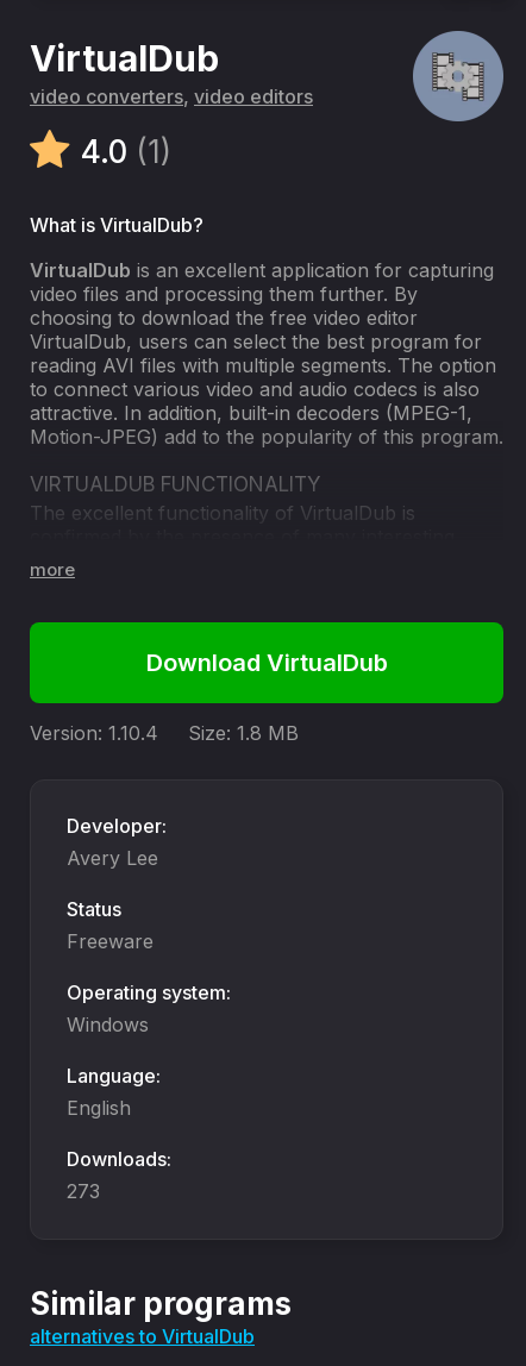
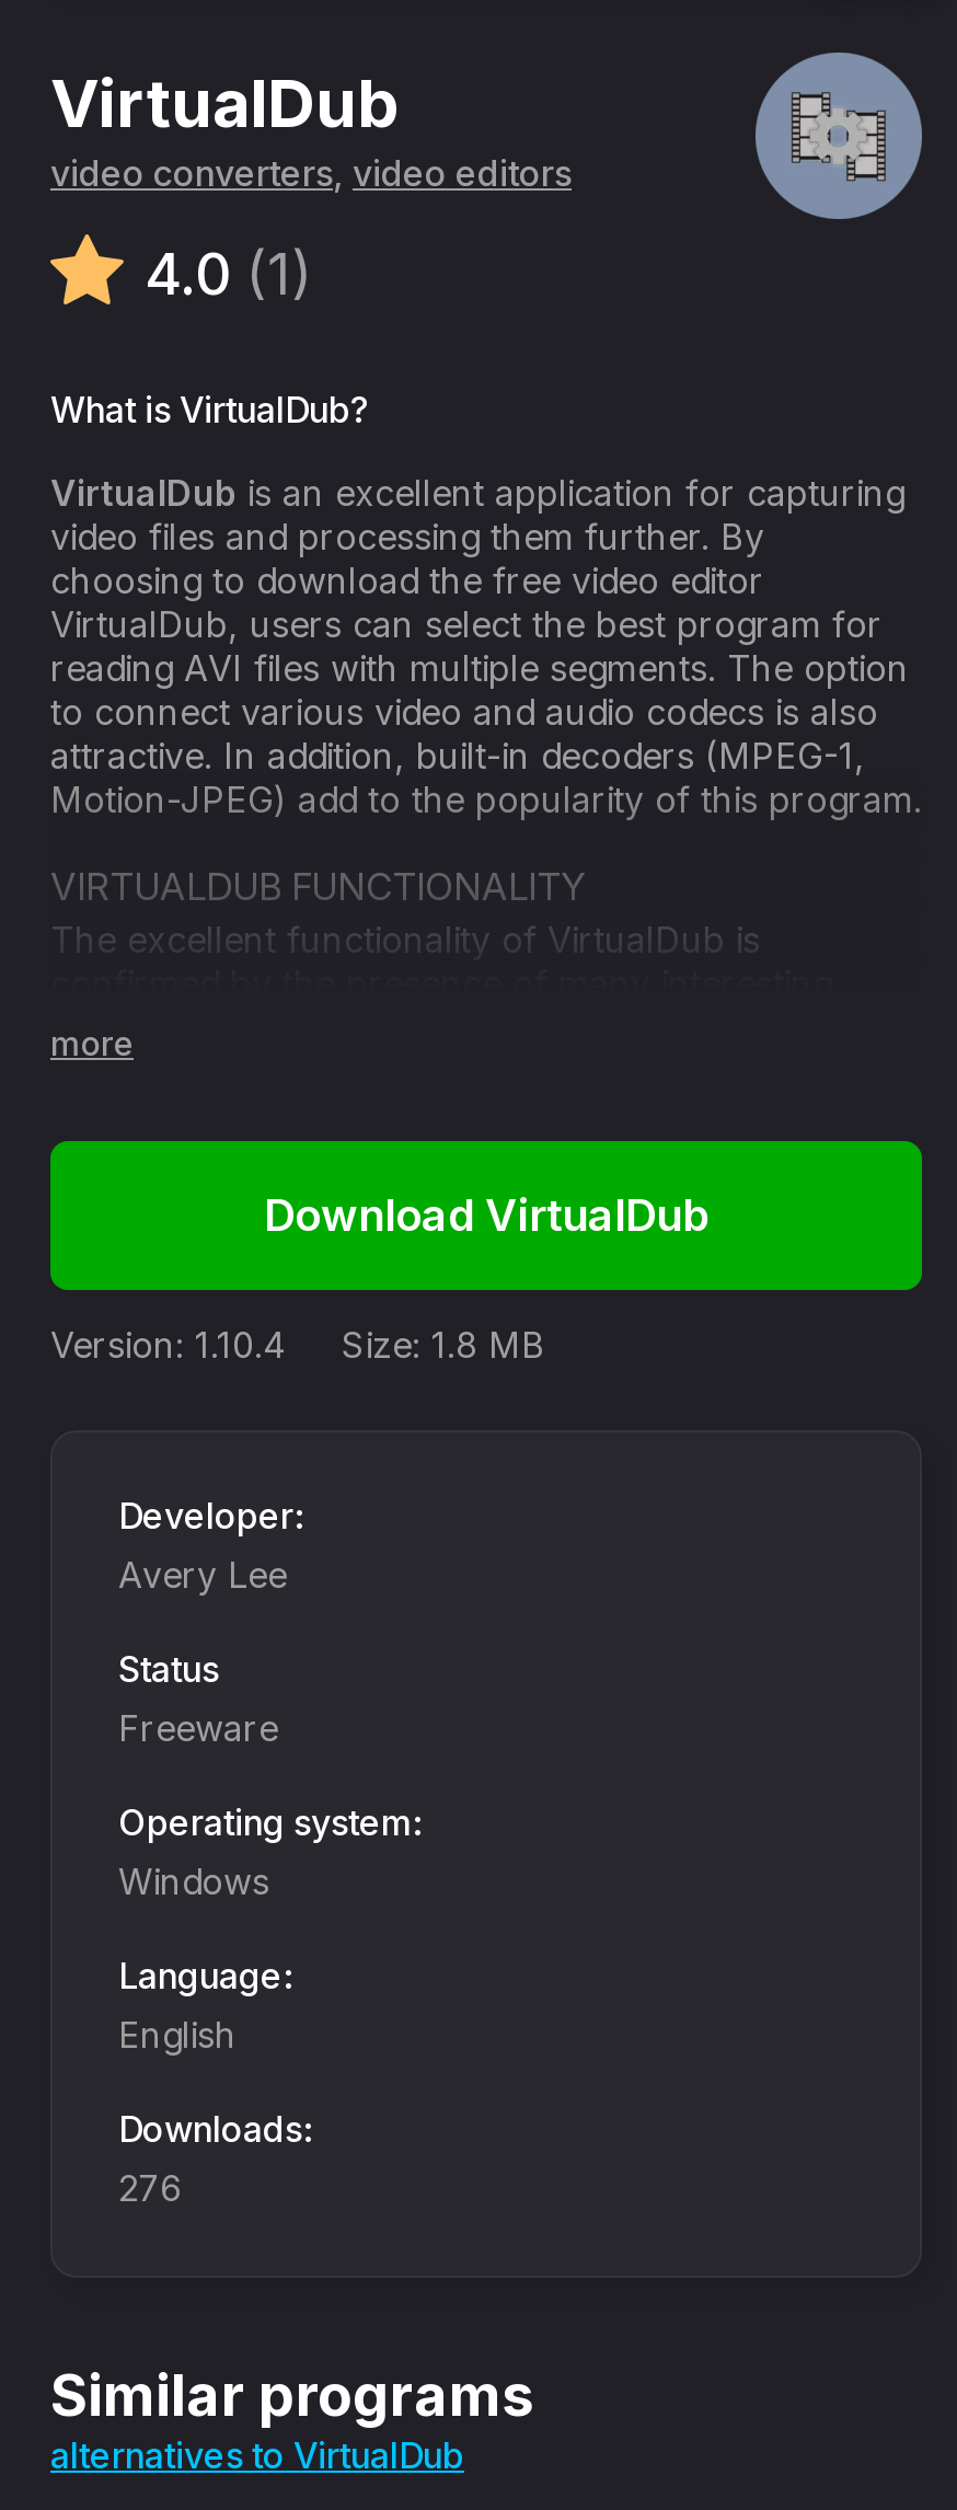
- 273
+ 276
